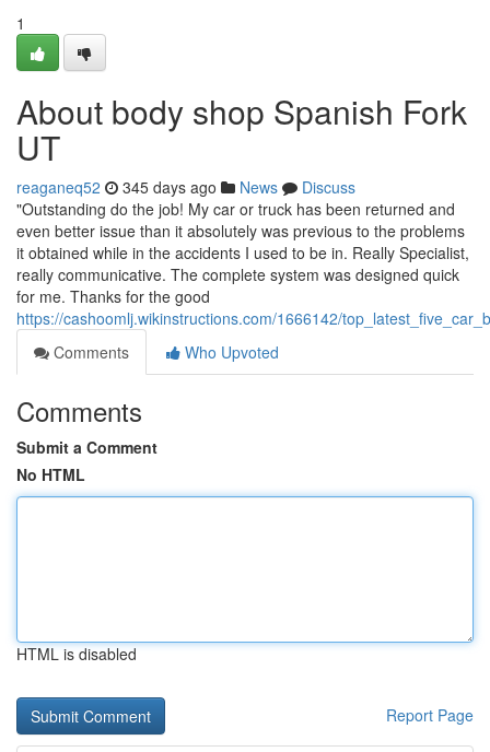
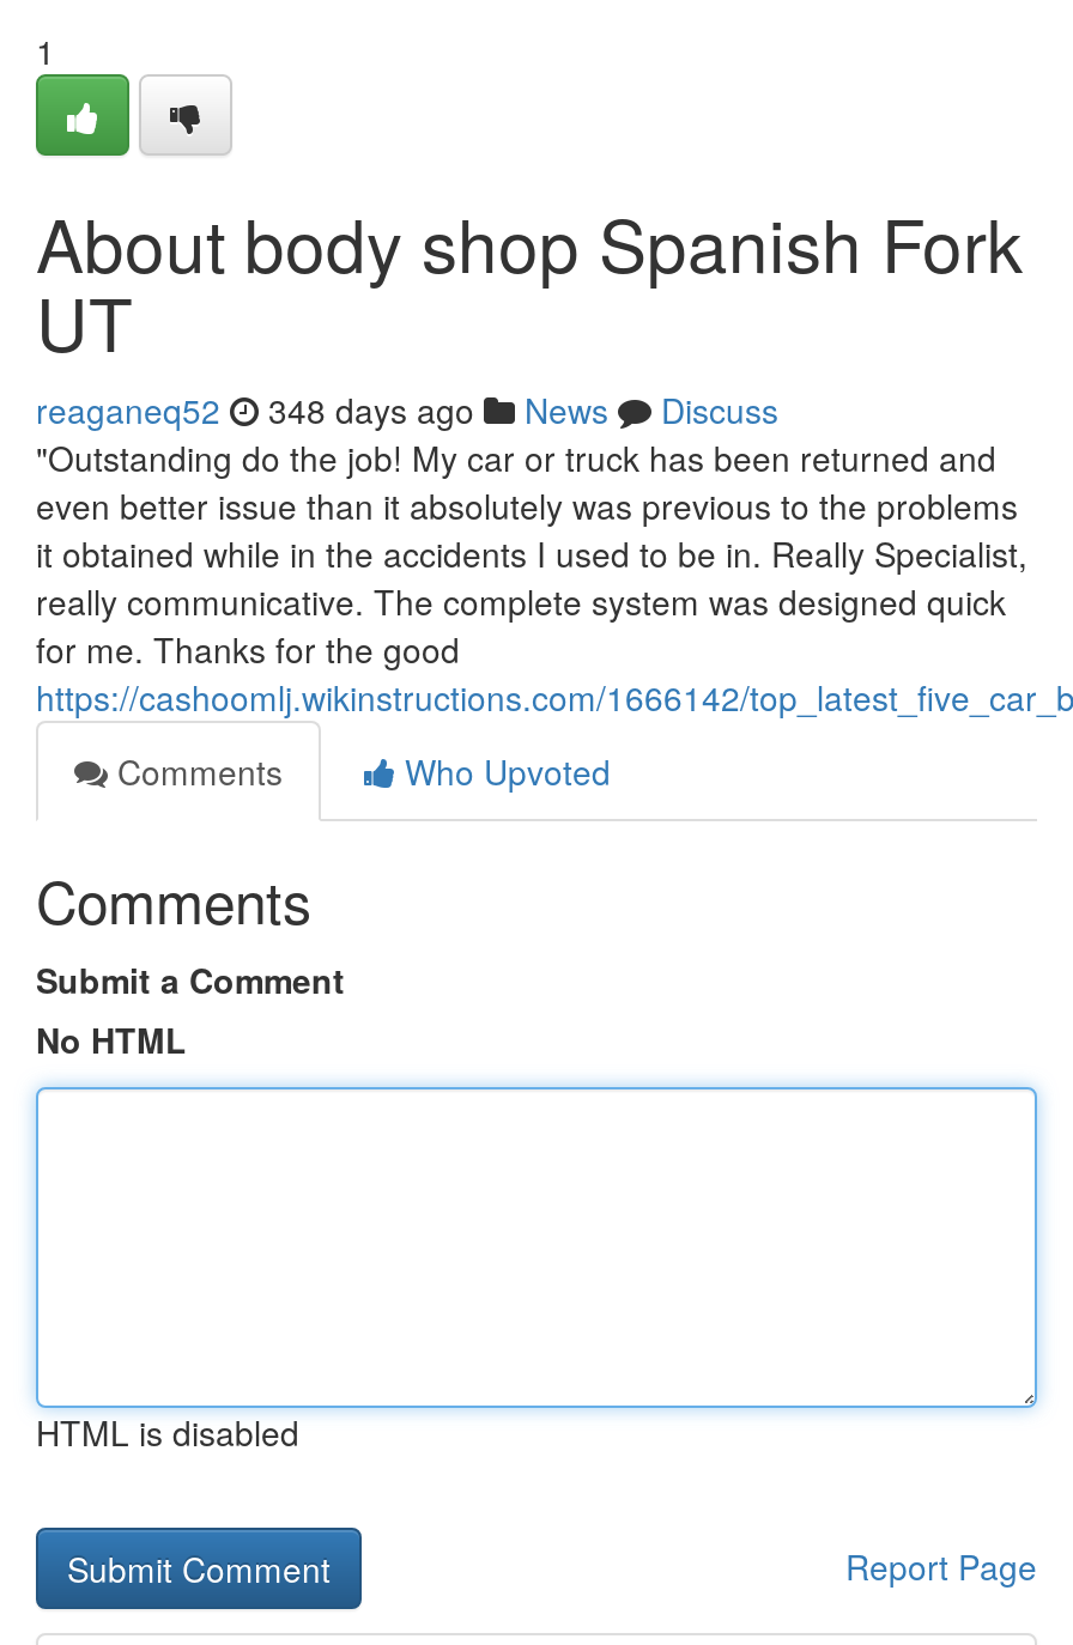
- reaganeq52 345 days ago News Discuss
+ reaganeq52 348 days ago News Discuss
